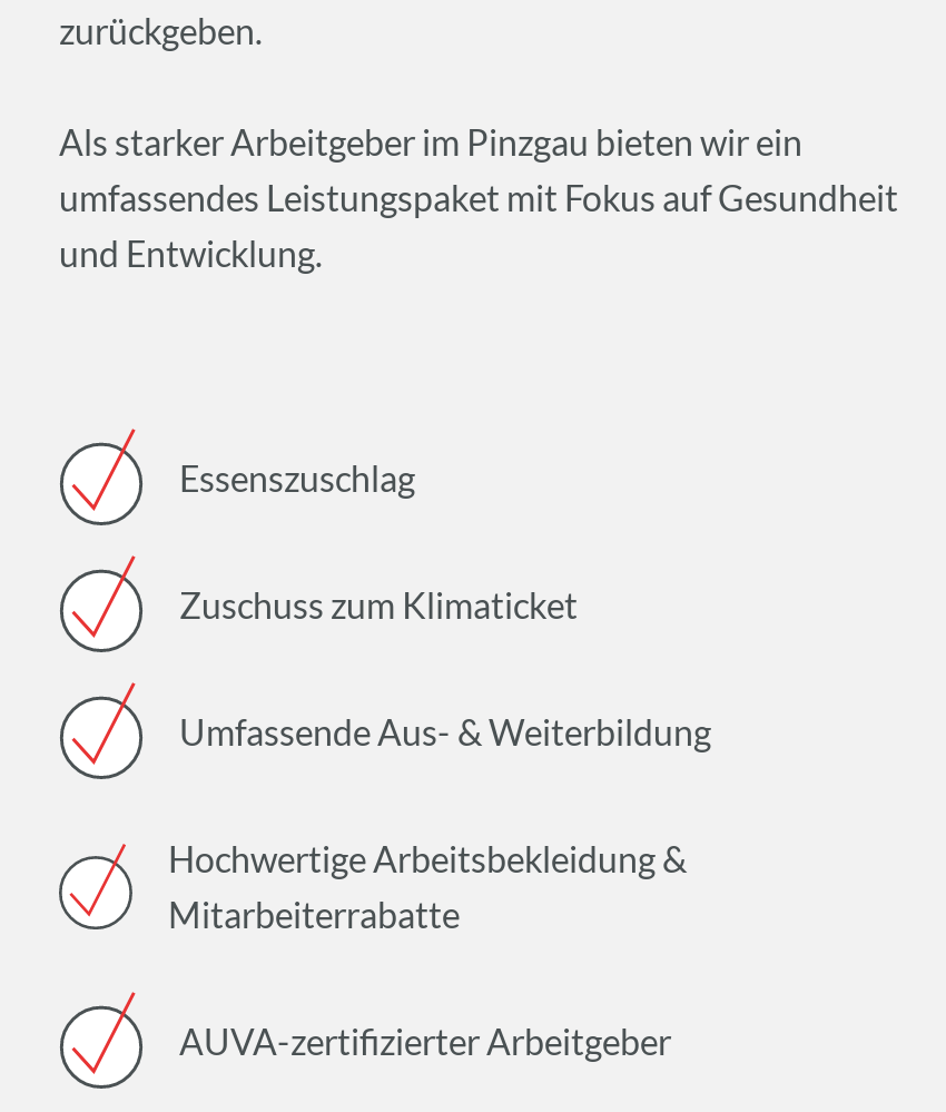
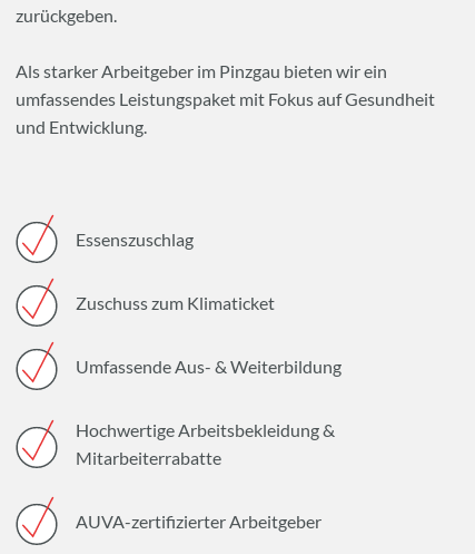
- [image]
+ [image]
